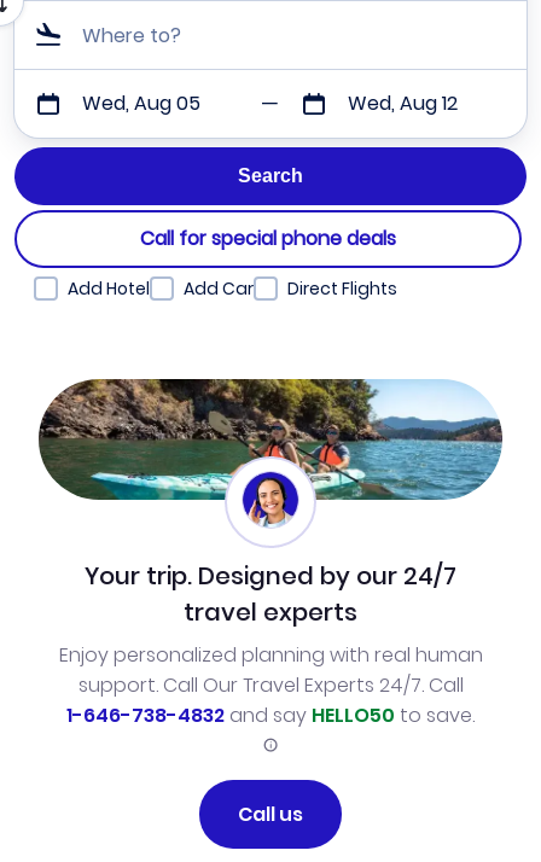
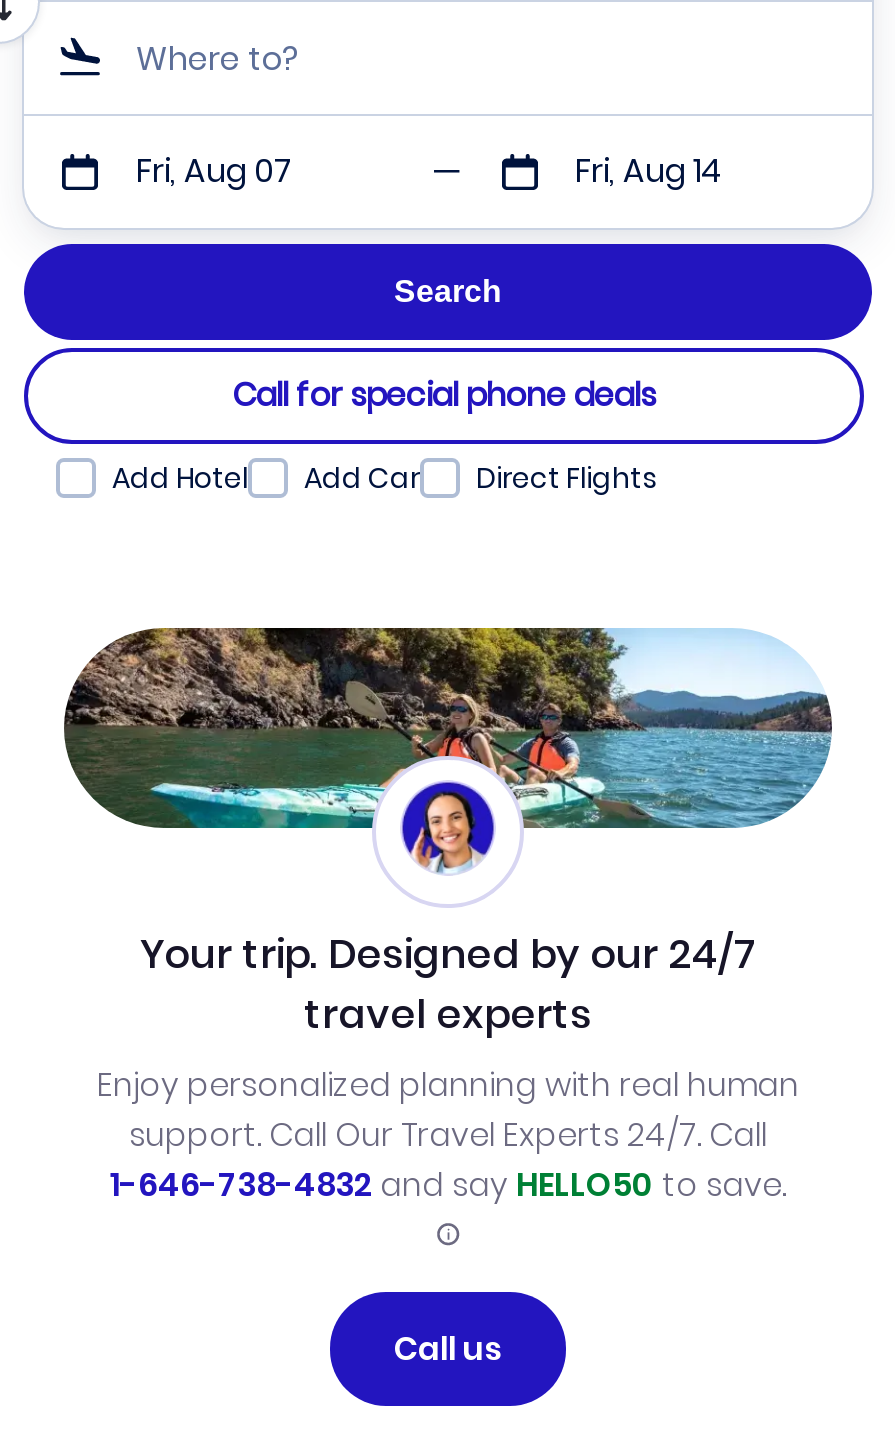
- Wed, Aug 05
+ Fri, Aug 07

- Wed, Aug 12
+ Fri, Aug 14
